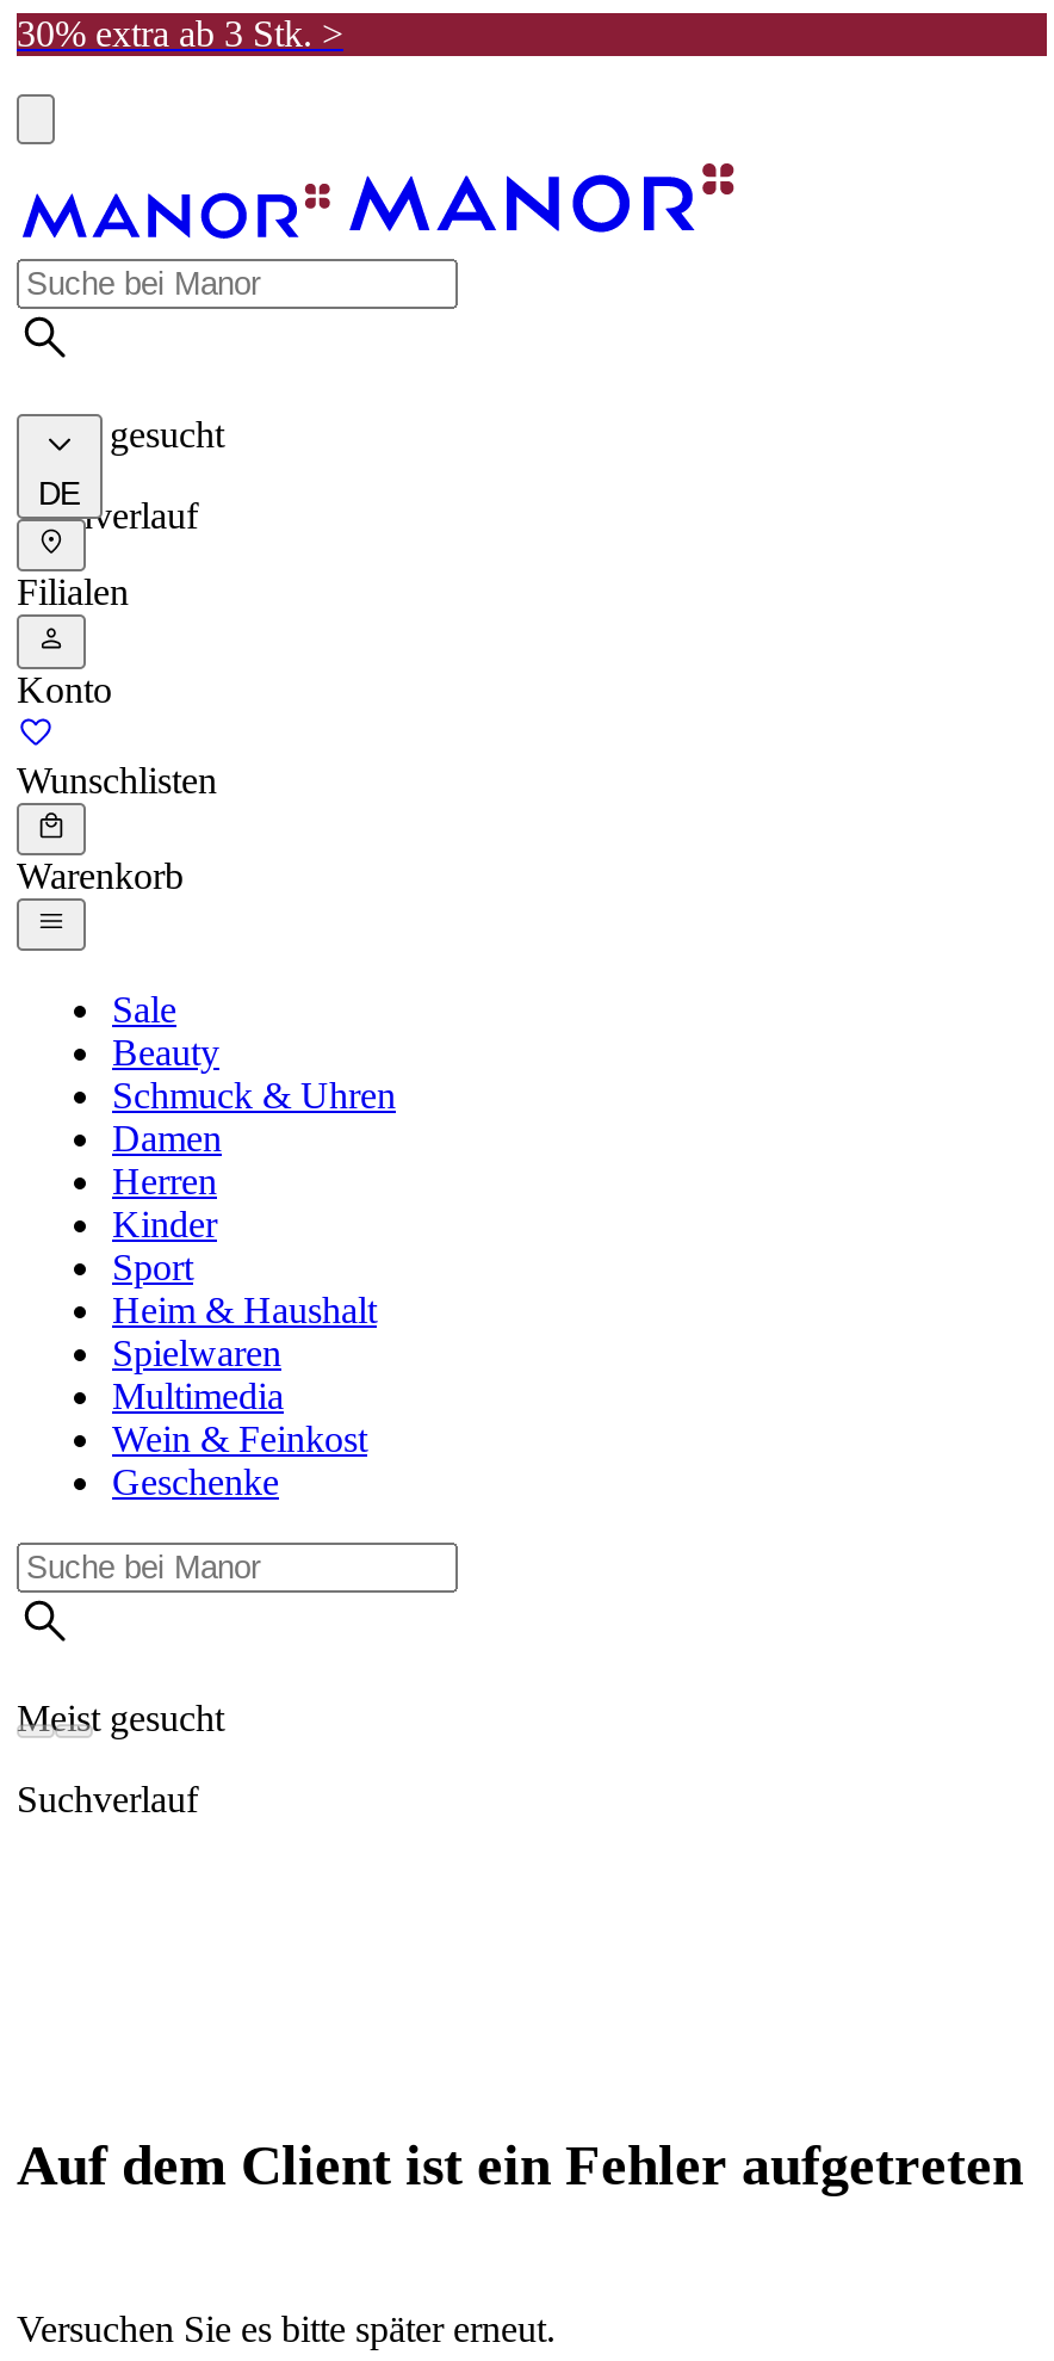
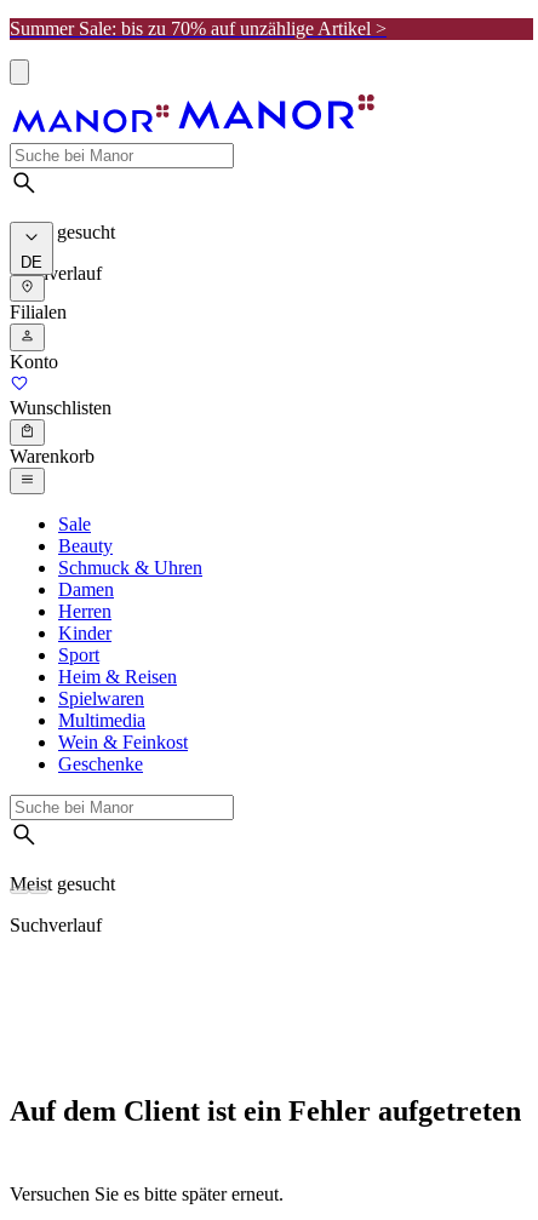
- 30% extra ab 3 Stk. >
+ Summer Sale: bis zu 70% auf unzählige Artikel >

- Heim & Haushalt
+ Heim & Reisen
